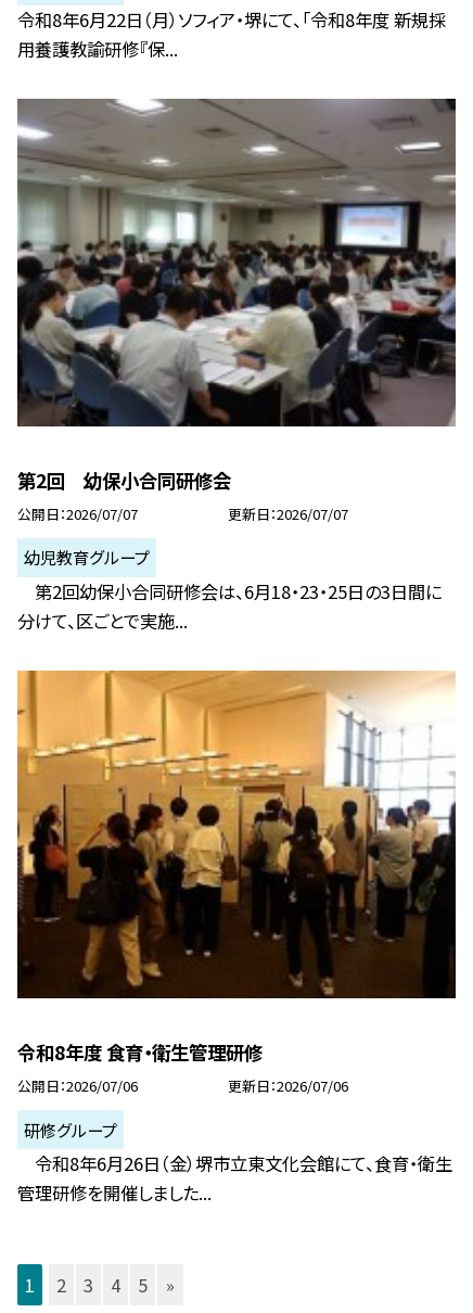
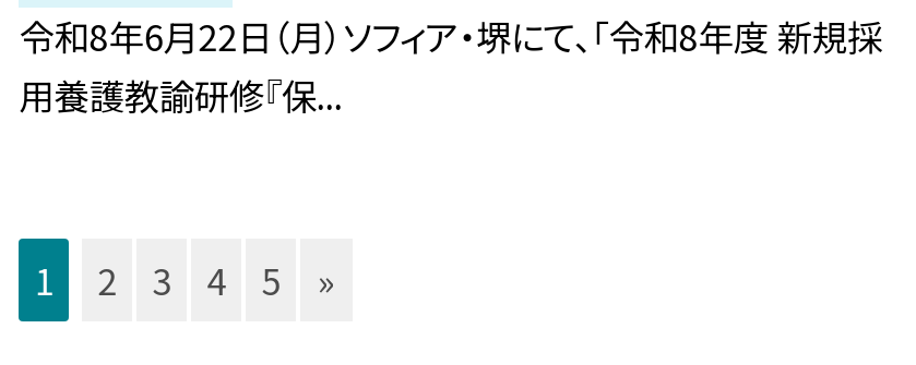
- [image]
- 第2回 幼保小合同研修会
- 公開日 2026/07/07
- 更新日 2026/07/07
- 幼児教育グループ
- 第2回幼保小合同研修会は、6月18・23・25日の3日間に
- 分けて、区ごとで実施...

- [image]
- 令和8年度 食育・衛生管理研修
- 公開日 2026/07/06
- 更新日 2026/07/06
- 研修グループ
- 令和8年6月26日（金）堺市立東文化会館にて、食育・衛生
- 管理研修を開催しました...
